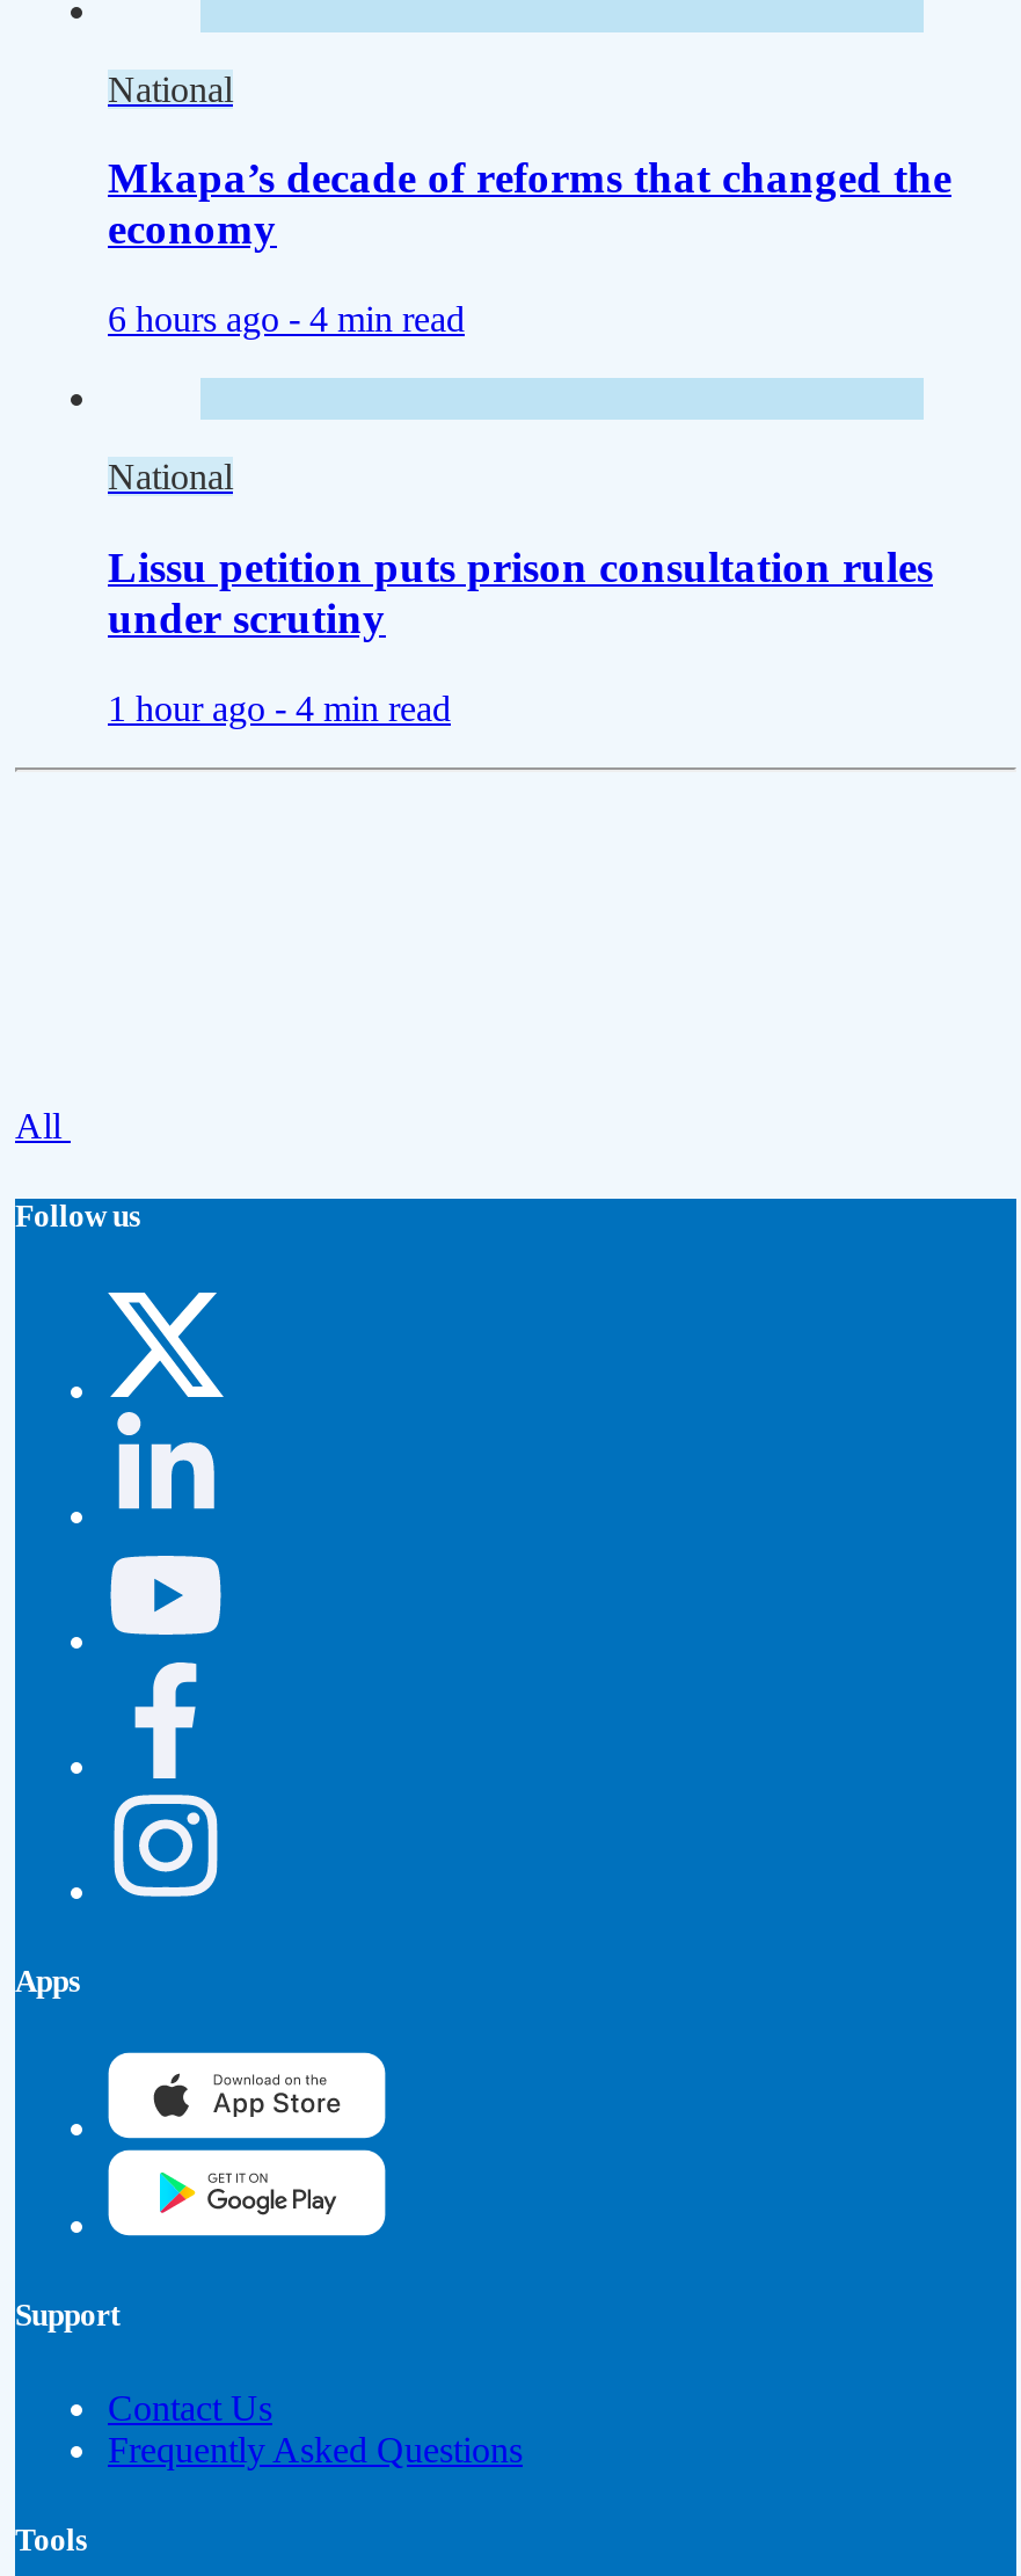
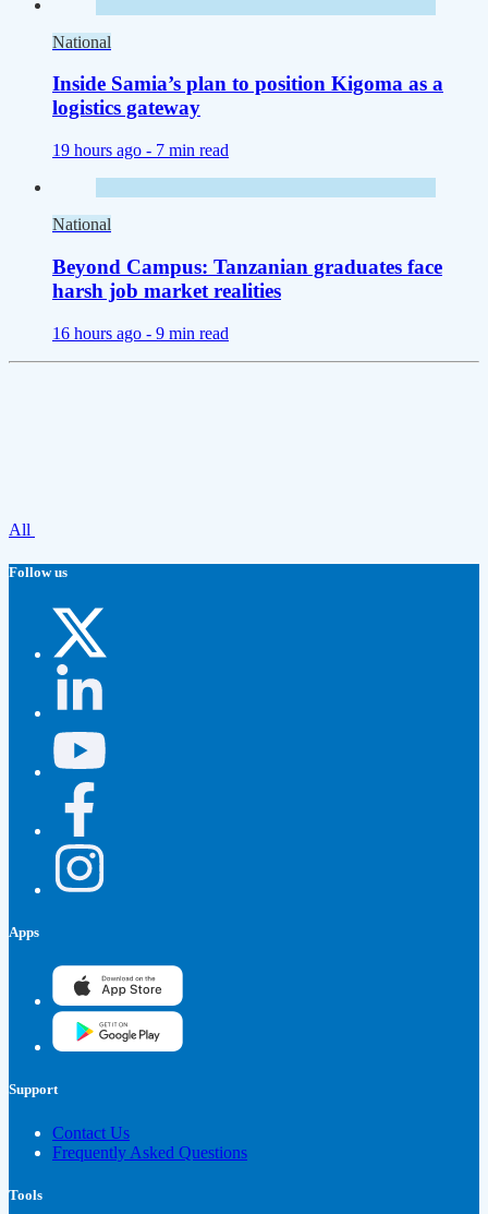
- Mkapa’s decade of reforms that changed the
- economy
+ Inside Samia’s plan to position Kigoma as a
+ logistics gateway

- 6 hours ago - 4 min read
+ 19 hours ago - 7 min read

- Lissu petition puts prison consultation rules
- under scrutiny
+ Beyond Campus: Tanzanian graduates face
+ harsh job market realities

- 1 hour ago - 4 min read
+ 16 hours ago - 9 min read
